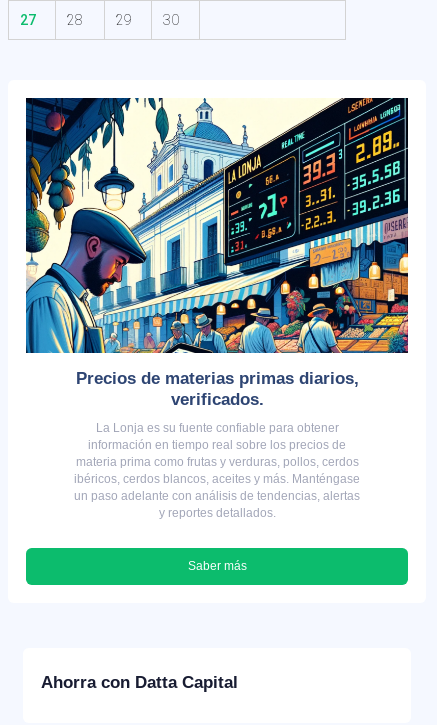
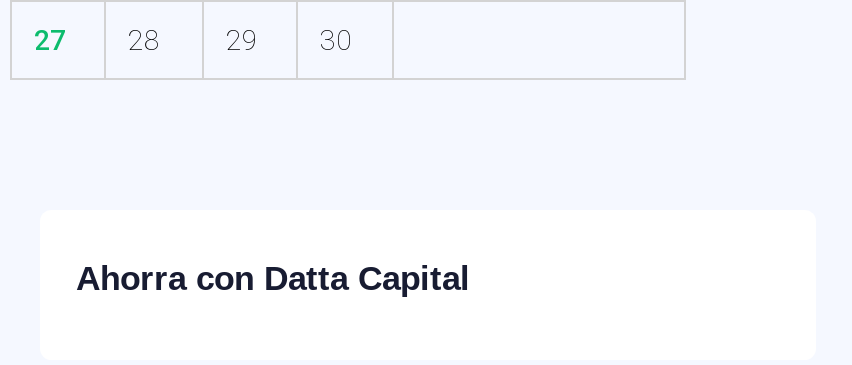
- [image]
- Precios de materias primas diarios,
- verificados.
- La Lonja es su fuente confiable para obtener
- información en tiempo real sobre los precios de
- materia prima como frutas y verduras, pollos, cerdos
- ibéricos, cerdos blancos, aceites y más. Manténgase
- un paso adelante con análisis de tendencias, alertas
- y reportes detallados.

- Saber más
